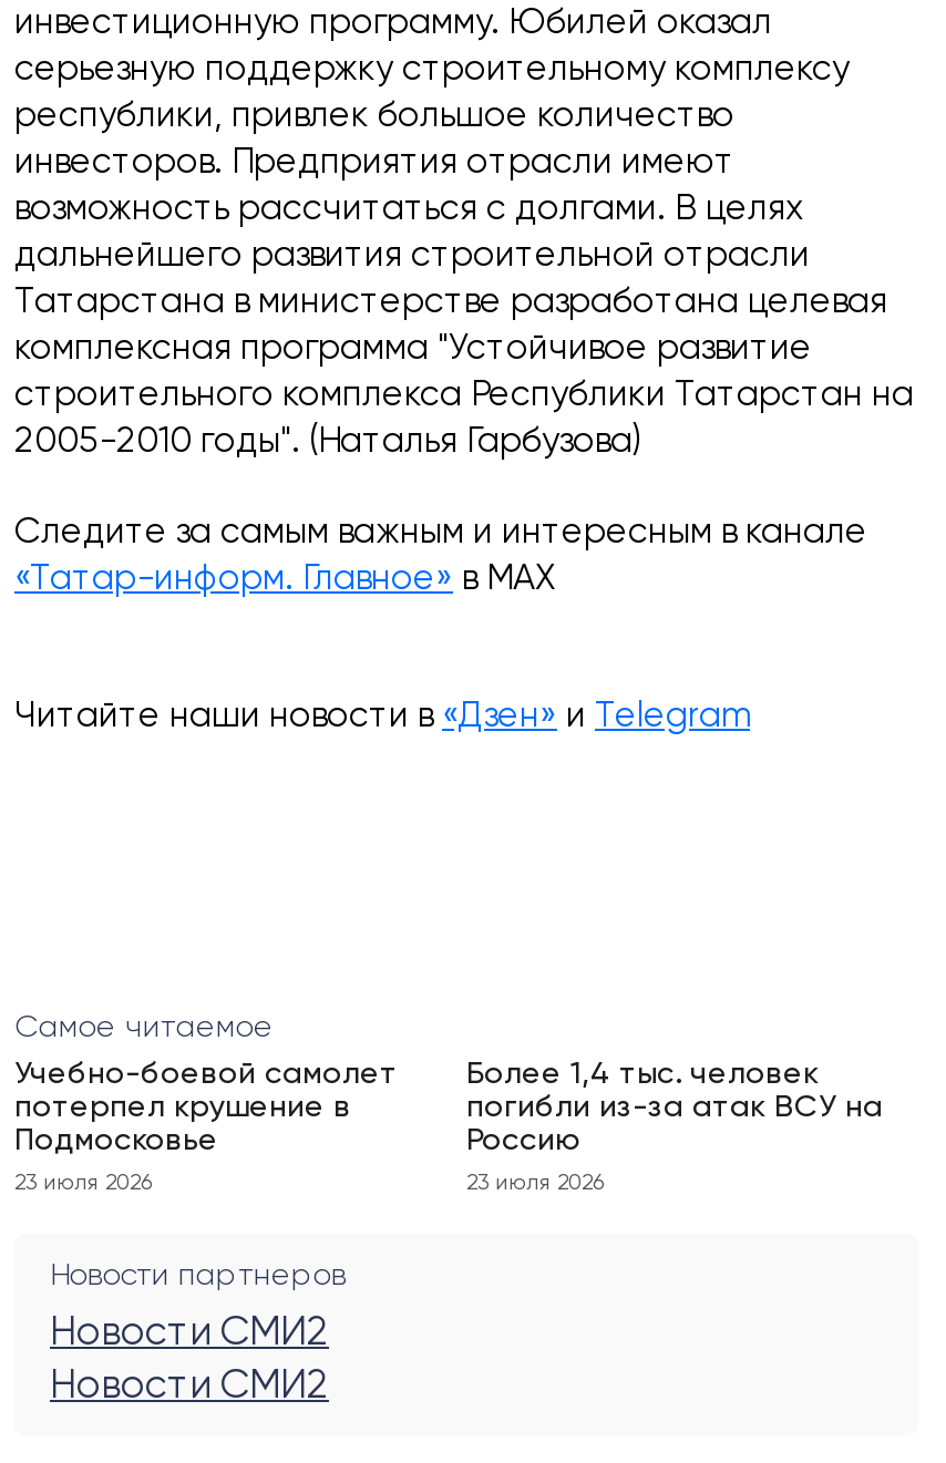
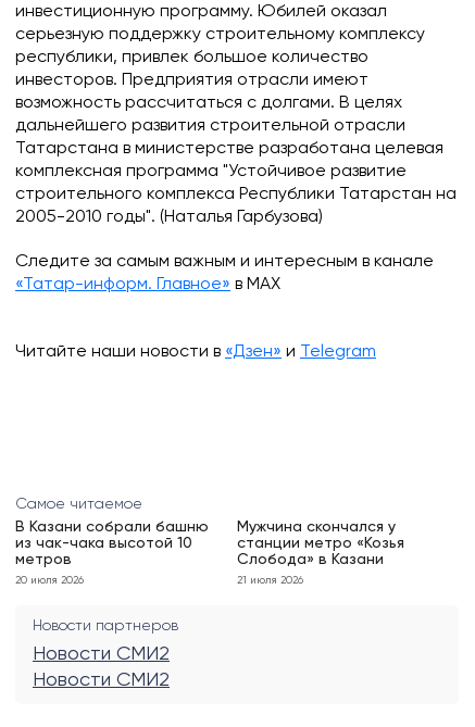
- Учебно-боевой самолет
- потерпел крушение в
- Подмосковье
+ В Казани собрали башню
+ из чак-чака высотой 10
+ метров

- Более 1,4 тыс. человек
- погибли из-за атак ВСУ на
- Россию
+ Мужчина скончался у
+ станции метро «Козья
+ Слобода» в Казани

- 23 июля 2026
+ 20 июля 2026

- 23 июля 2026
+ 21 июля 2026
